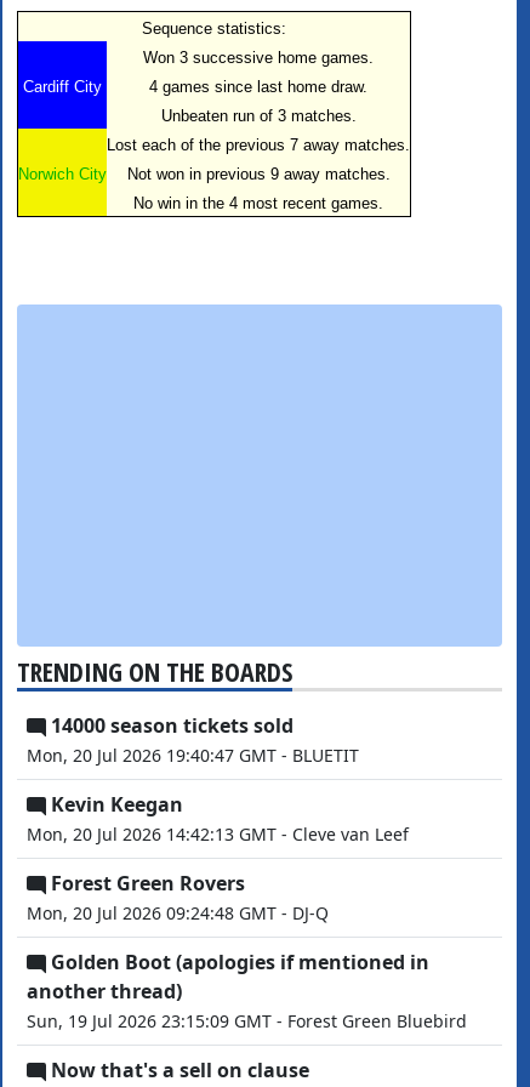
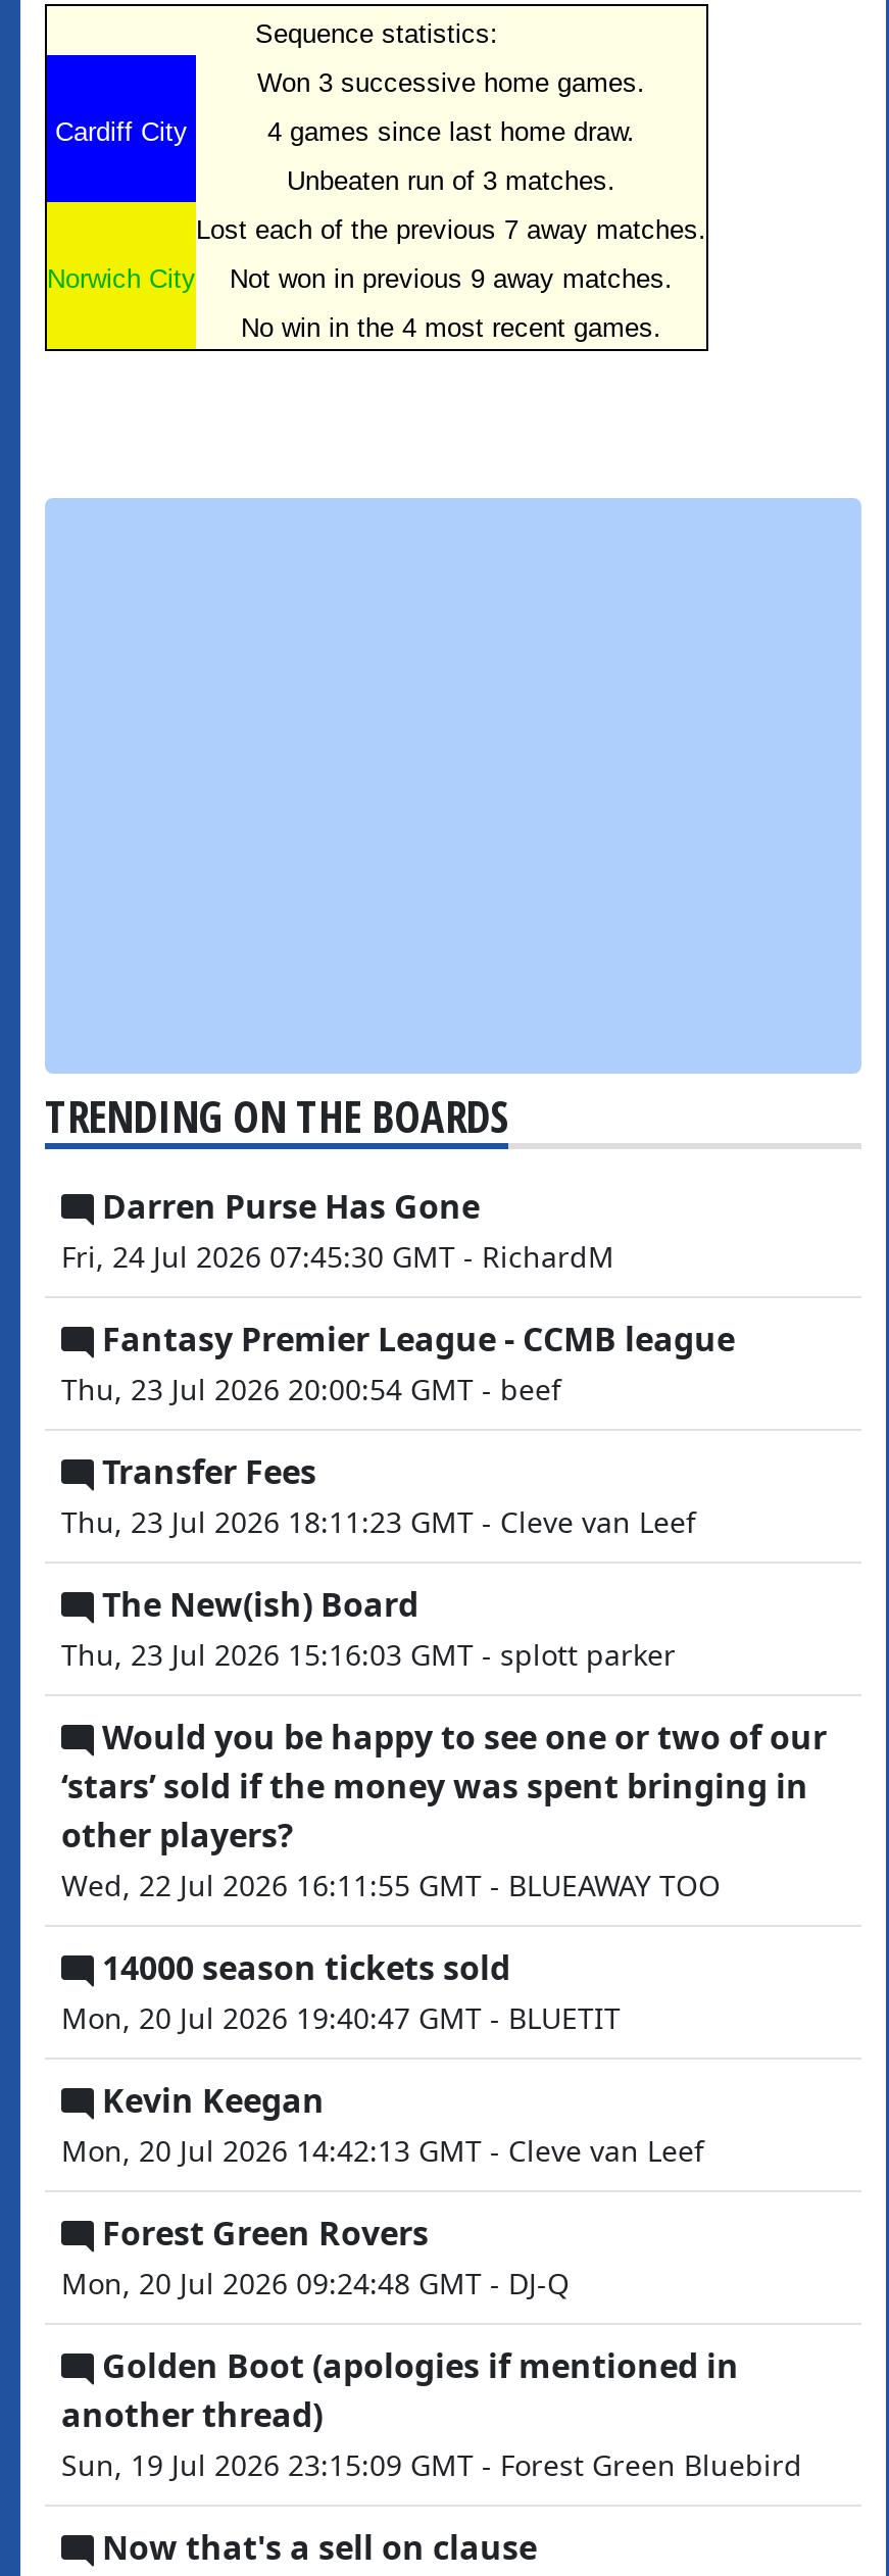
+ Darren Purse Has Gone
+ Fri, 24 Jul 2026 07:45:30 GMT - RichardM
+ Fantasy Premier League - CCMB league
+ Thu, 23 Jul 2026 20:00:54 GMT - beef
+ Transfer Fees
+ Thu, 23 Jul 2026 18:11:23 GMT - Cleve van Leef
+ The New(ish) Board
+ Thu, 23 Jul 2026 15:16:03 GMT - splott parker
+ Would you be happy to see one or two of our
+ ‘stars’ sold if the money was spent bringing in
+ other players?
+ Wed, 22 Jul 2026 16:11:55 GMT - BLUEAWAY TOO
